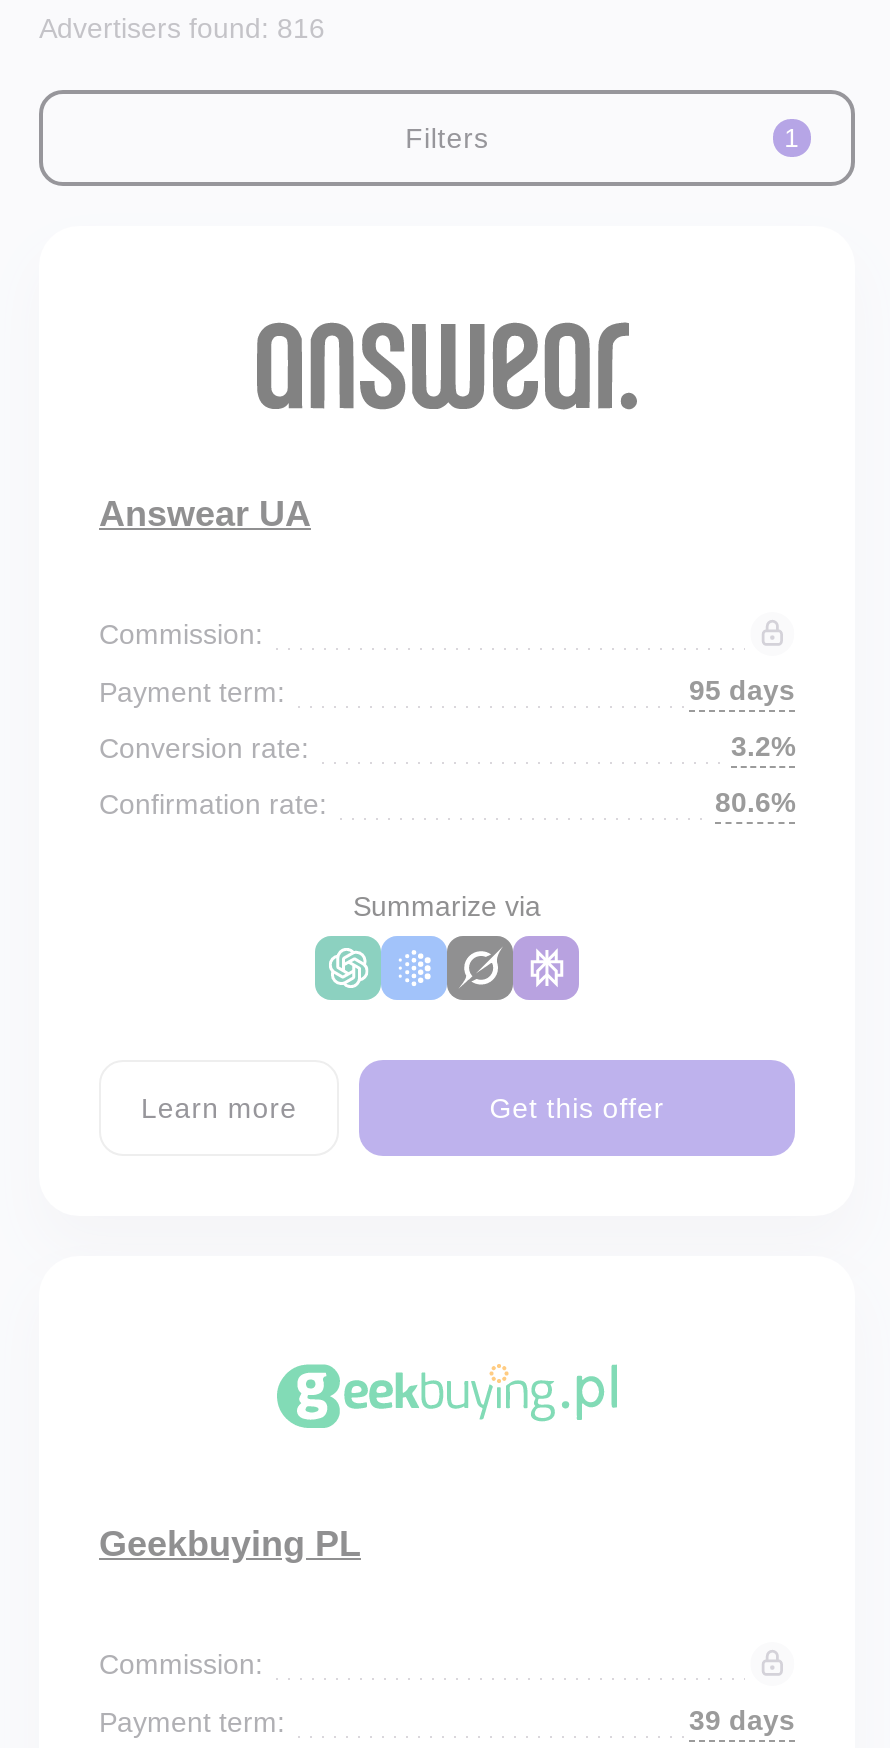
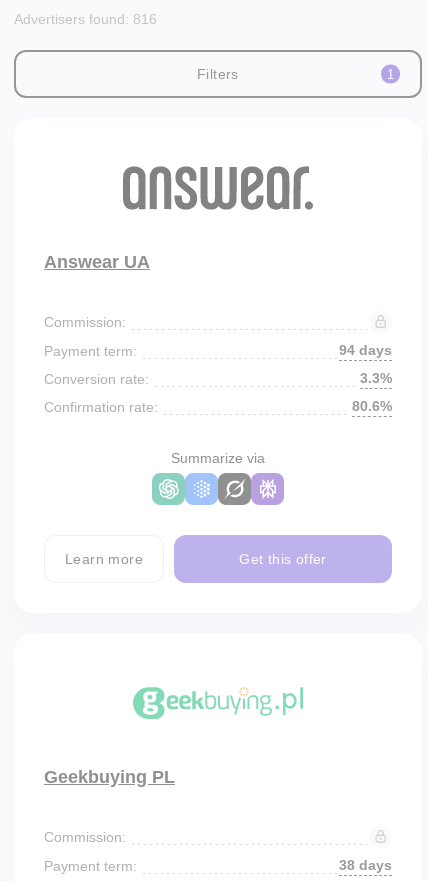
- 95 days
+ 94 days

- 3.2%
+ 3.3%

- 39 days
+ 38 days
